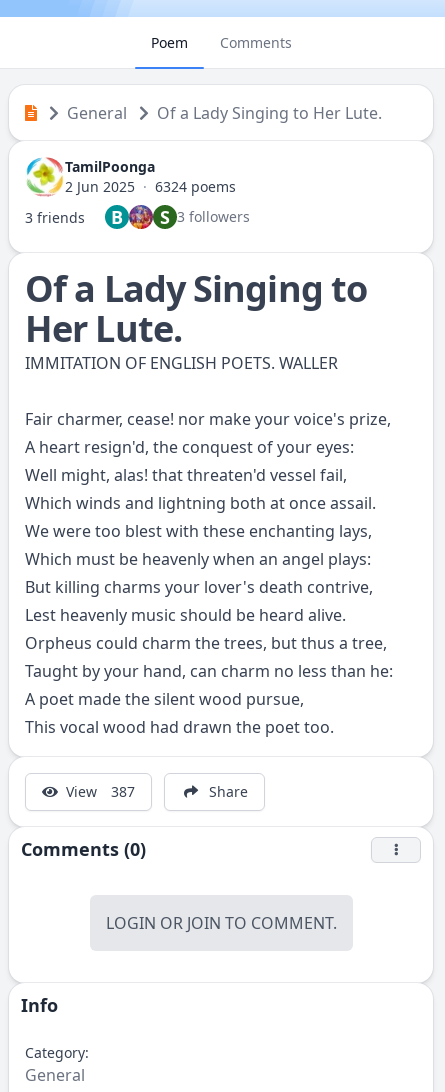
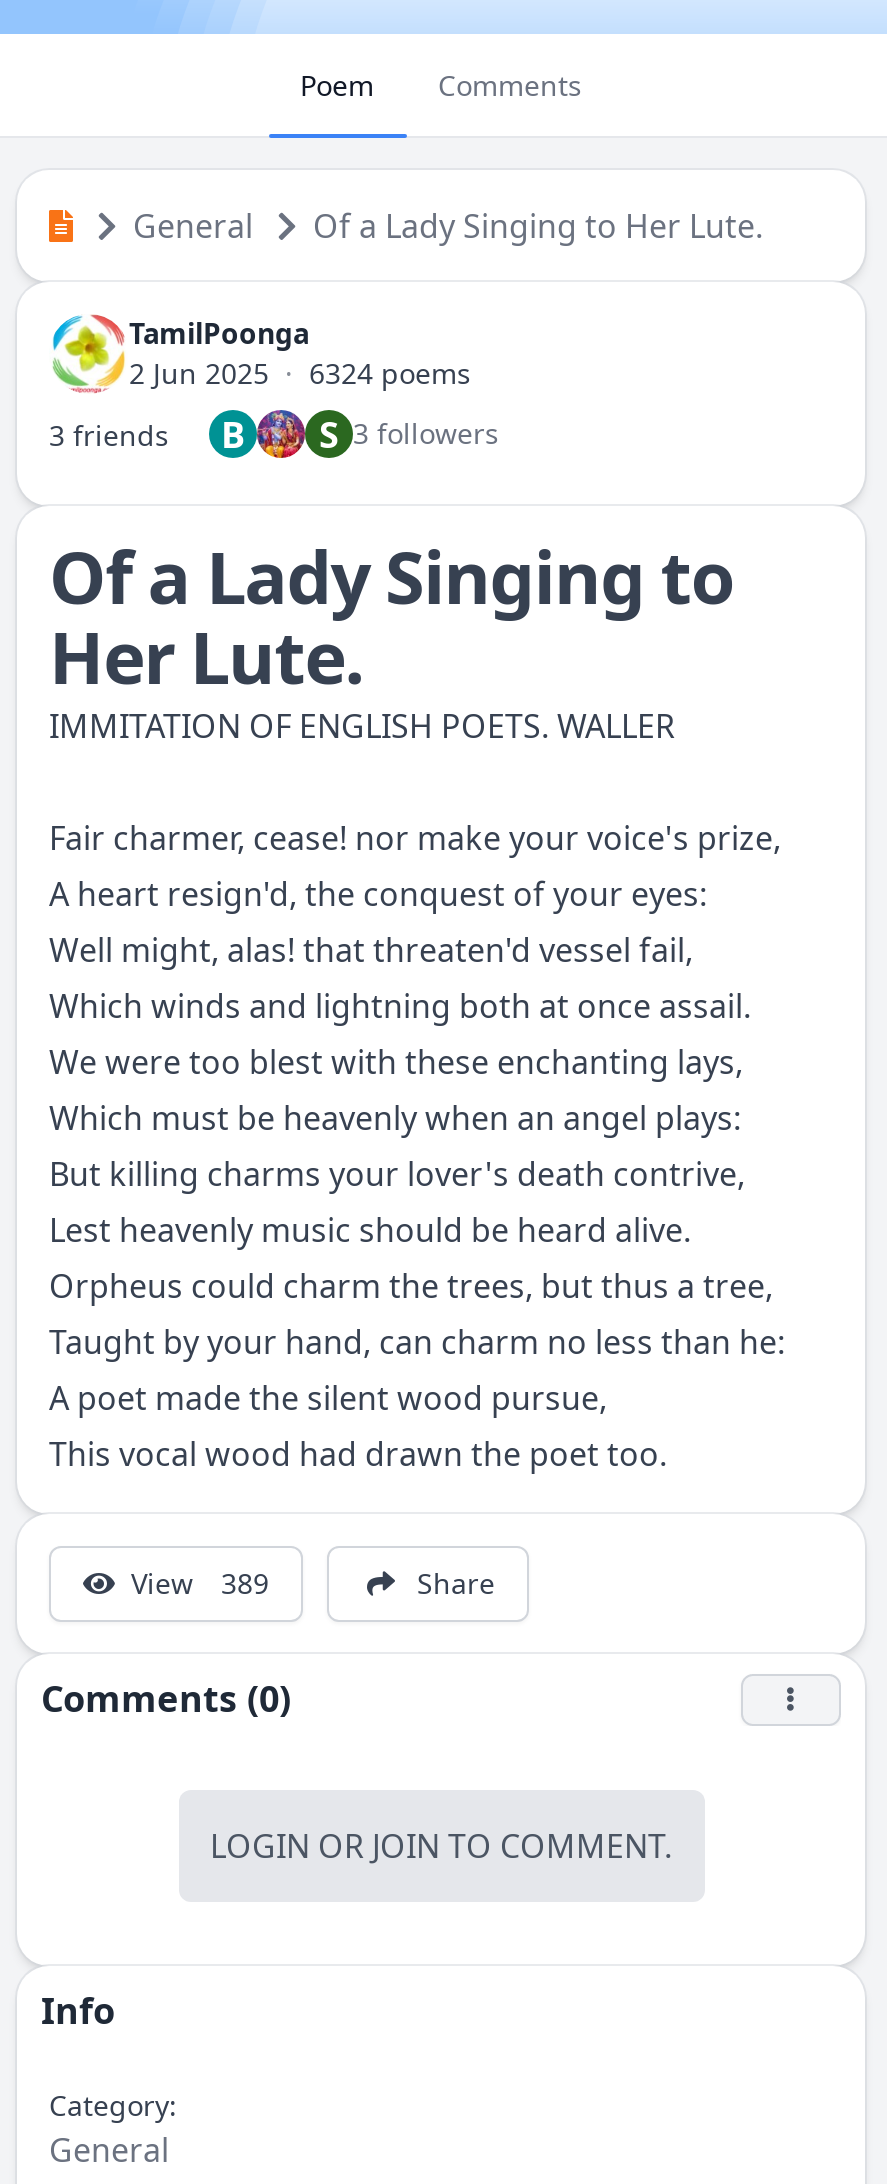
- View 387
+ View 389
